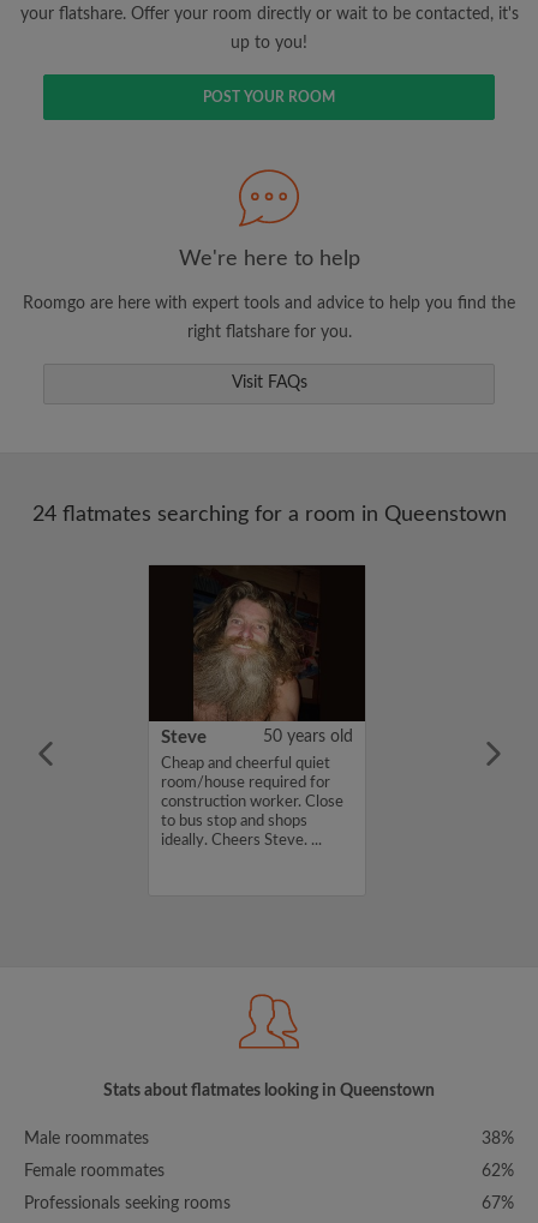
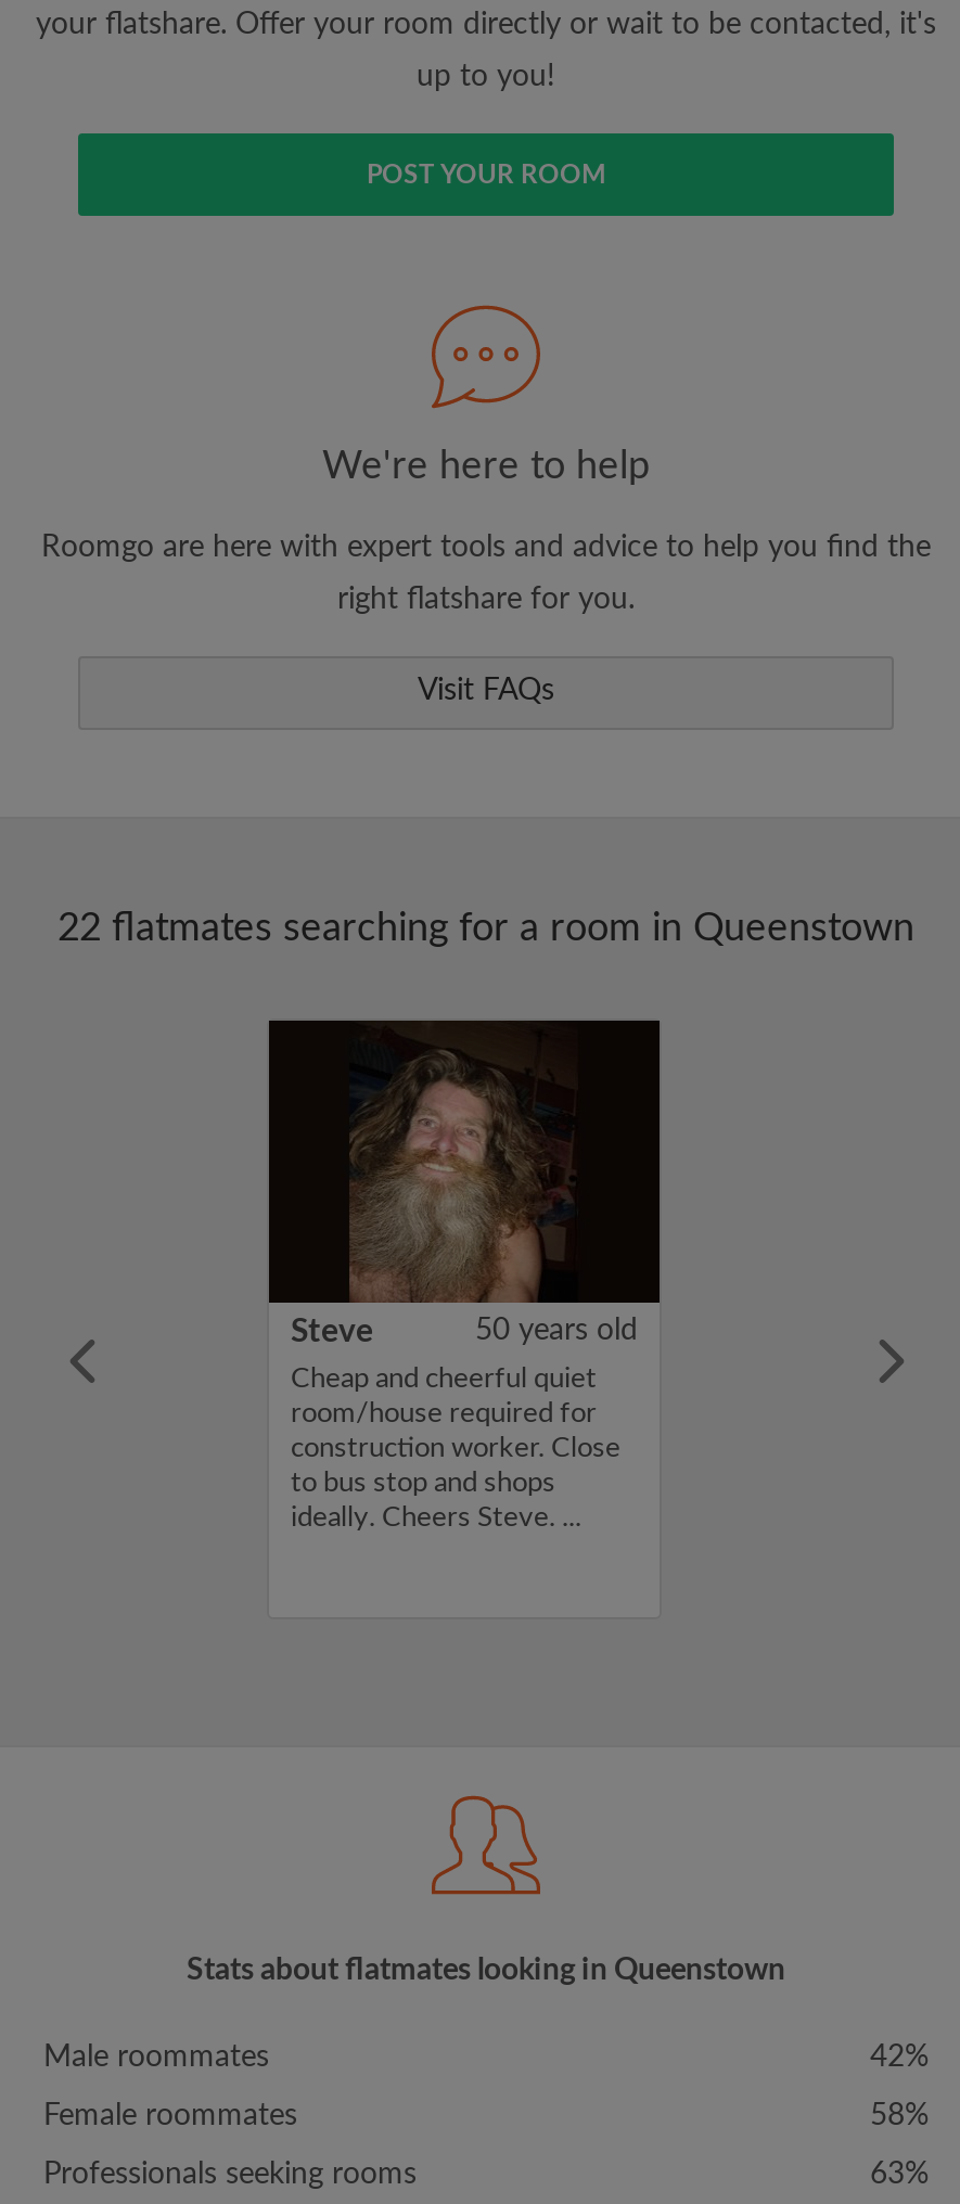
- 24 flatmates searching for a room in Queenstown
+ 22 flatmates searching for a room in Queenstown

- 38%
+ 42%

- 62%
+ 58%

- 67%
+ 63%
